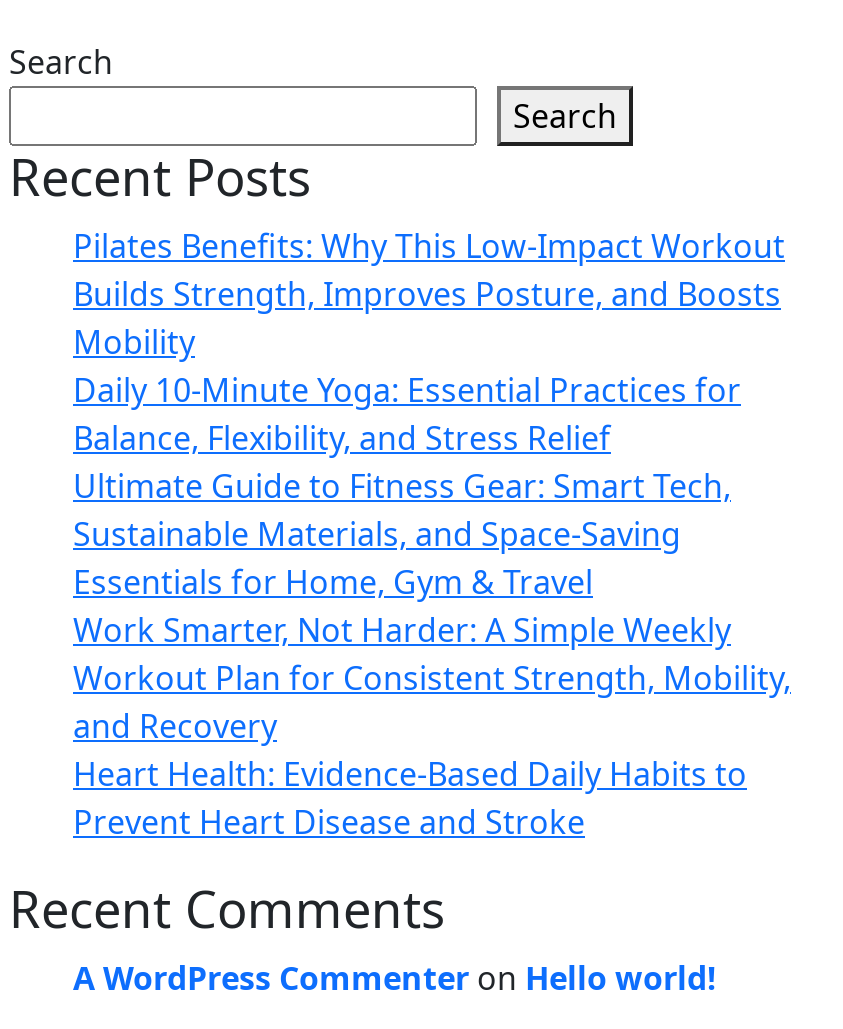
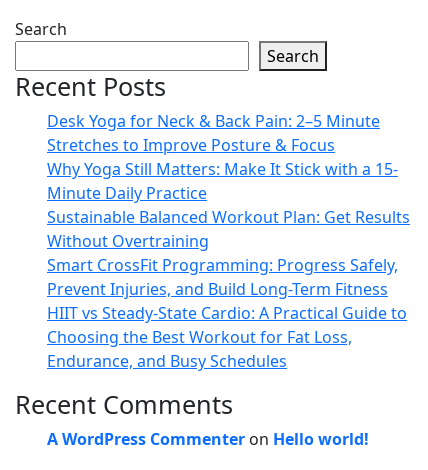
- Pilates Benefits: Why This Low-Impact Workout
- Builds Strength, Improves Posture, and Boosts
- Mobility
- Daily 10-Minute Yoga: Essential Practices for
- Balance, Flexibility, and Stress Relief
- Ultimate Guide to Fitness Gear: Smart Tech,
- Sustainable Materials, and Space-Saving
- Essentials for Home, Gym & Travel
- Work Smarter, Not Harder: A Simple Weekly
- Workout Plan for Consistent Strength, Mobility,
- and Recovery
- Heart Health: Evidence-Based Daily Habits to
- Prevent Heart Disease and Stroke
+ Desk Yoga for Neck & Back Pain: 2–5 Minute
+ Stretches to Improve Posture & Focus
+ Why Yoga Still Matters: Make It Stick with a 15-
+ Minute Daily Practice
+ Sustainable Balanced Workout Plan: Get Results
+ Without Overtraining
+ Smart CrossFit Programming: Progress Safely,
+ Prevent Injuries, and Build Long-Term Fitness
+ HIIT vs Steady-State Cardio: A Practical Guide to
+ Choosing the Best Workout for Fat Loss,
+ Endurance, and Busy Schedules
